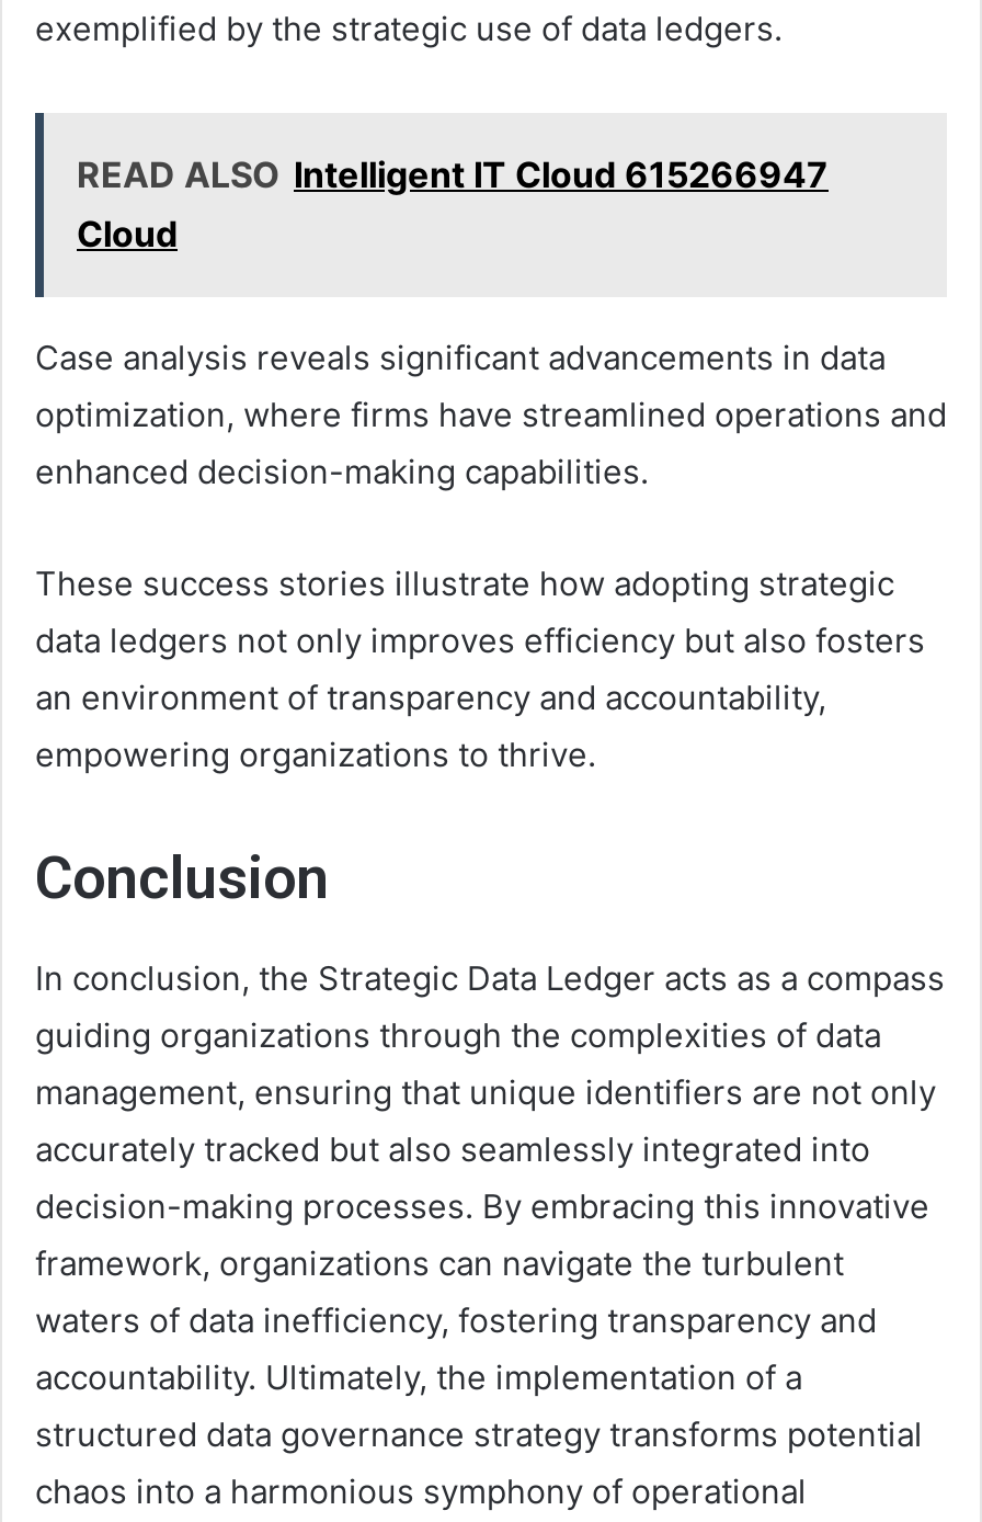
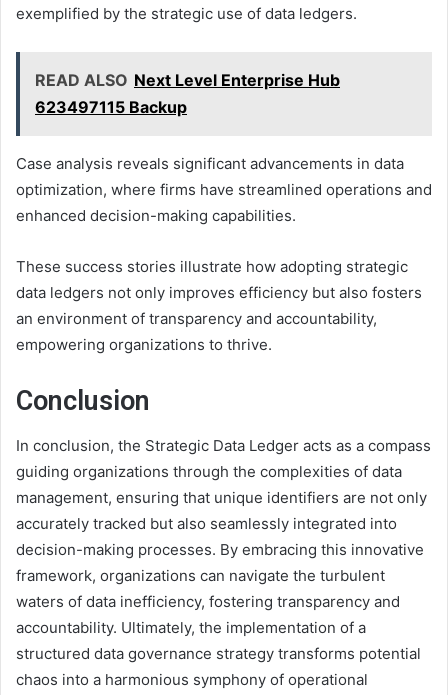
- READ ALSO Intelligent IT Cloud 615266947
- Cloud
+ READ ALSO Next Level Enterprise Hub
+ 623497115 Backup
